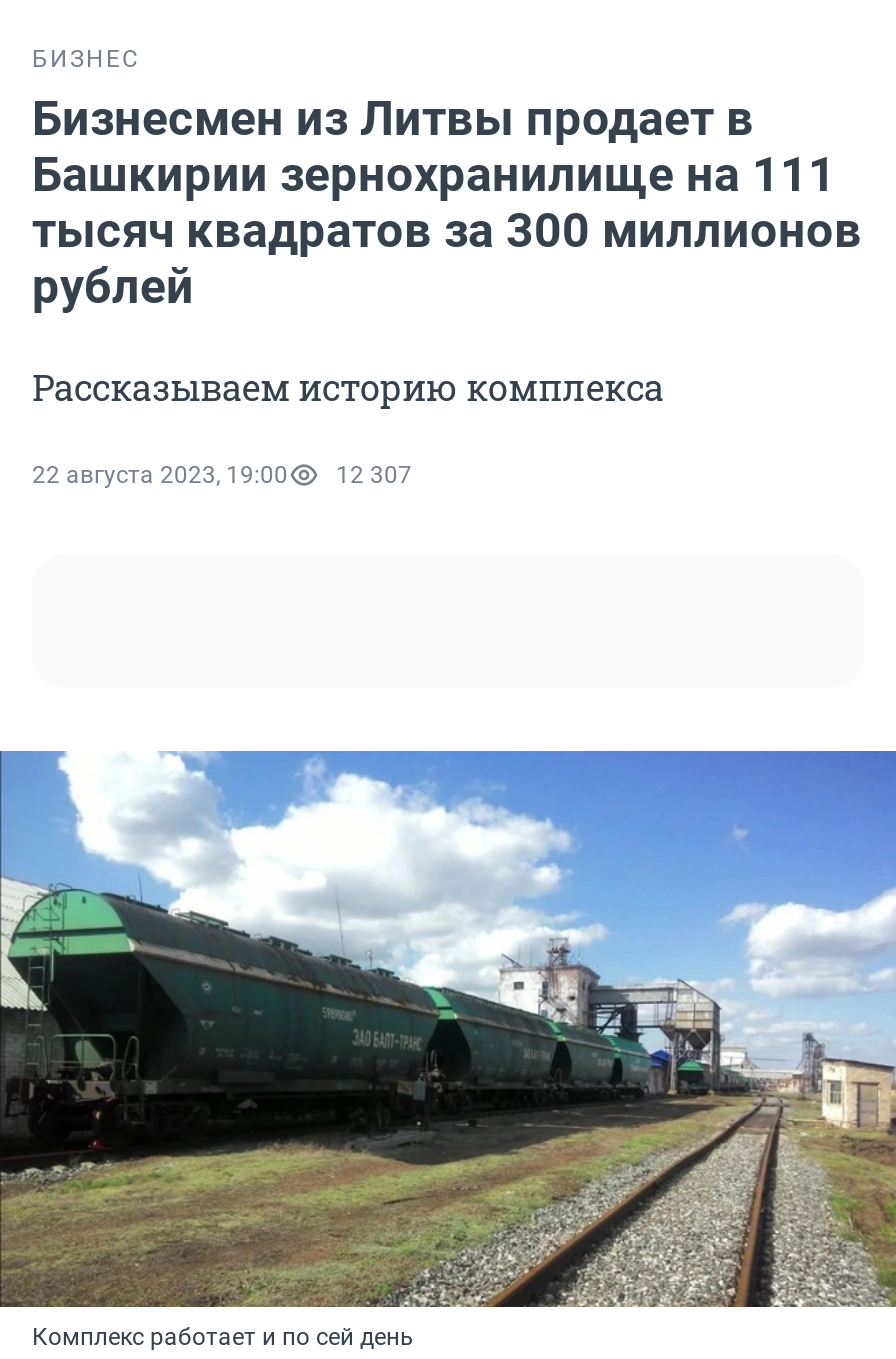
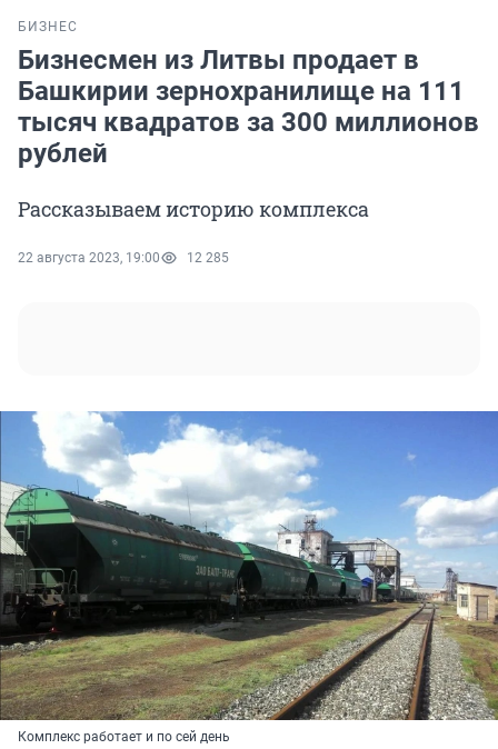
- 22 августа 2023, 19:00 12 307
+ 22 августа 2023, 19:00 12 285
